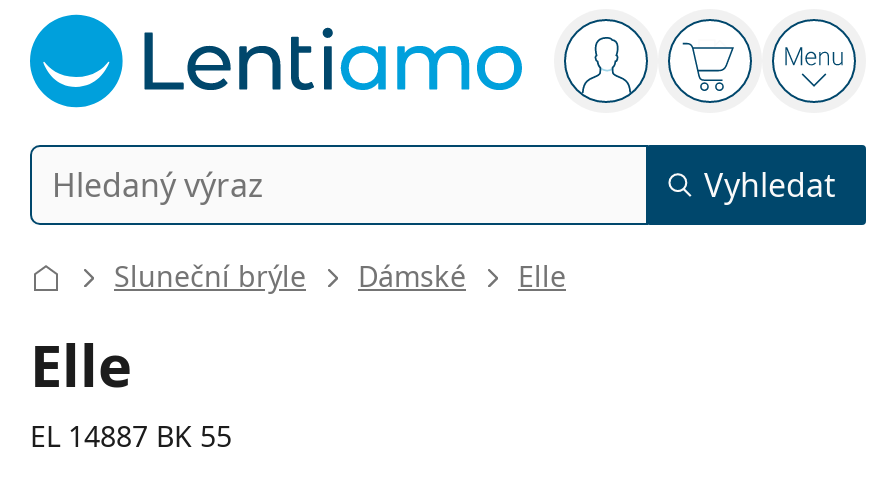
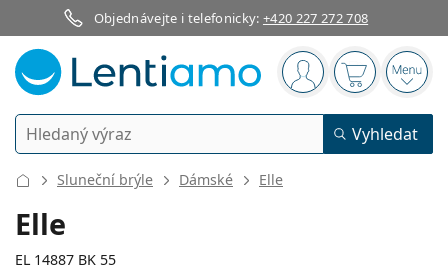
+ Objednávejte i telefonicky: +420 227 272 708
